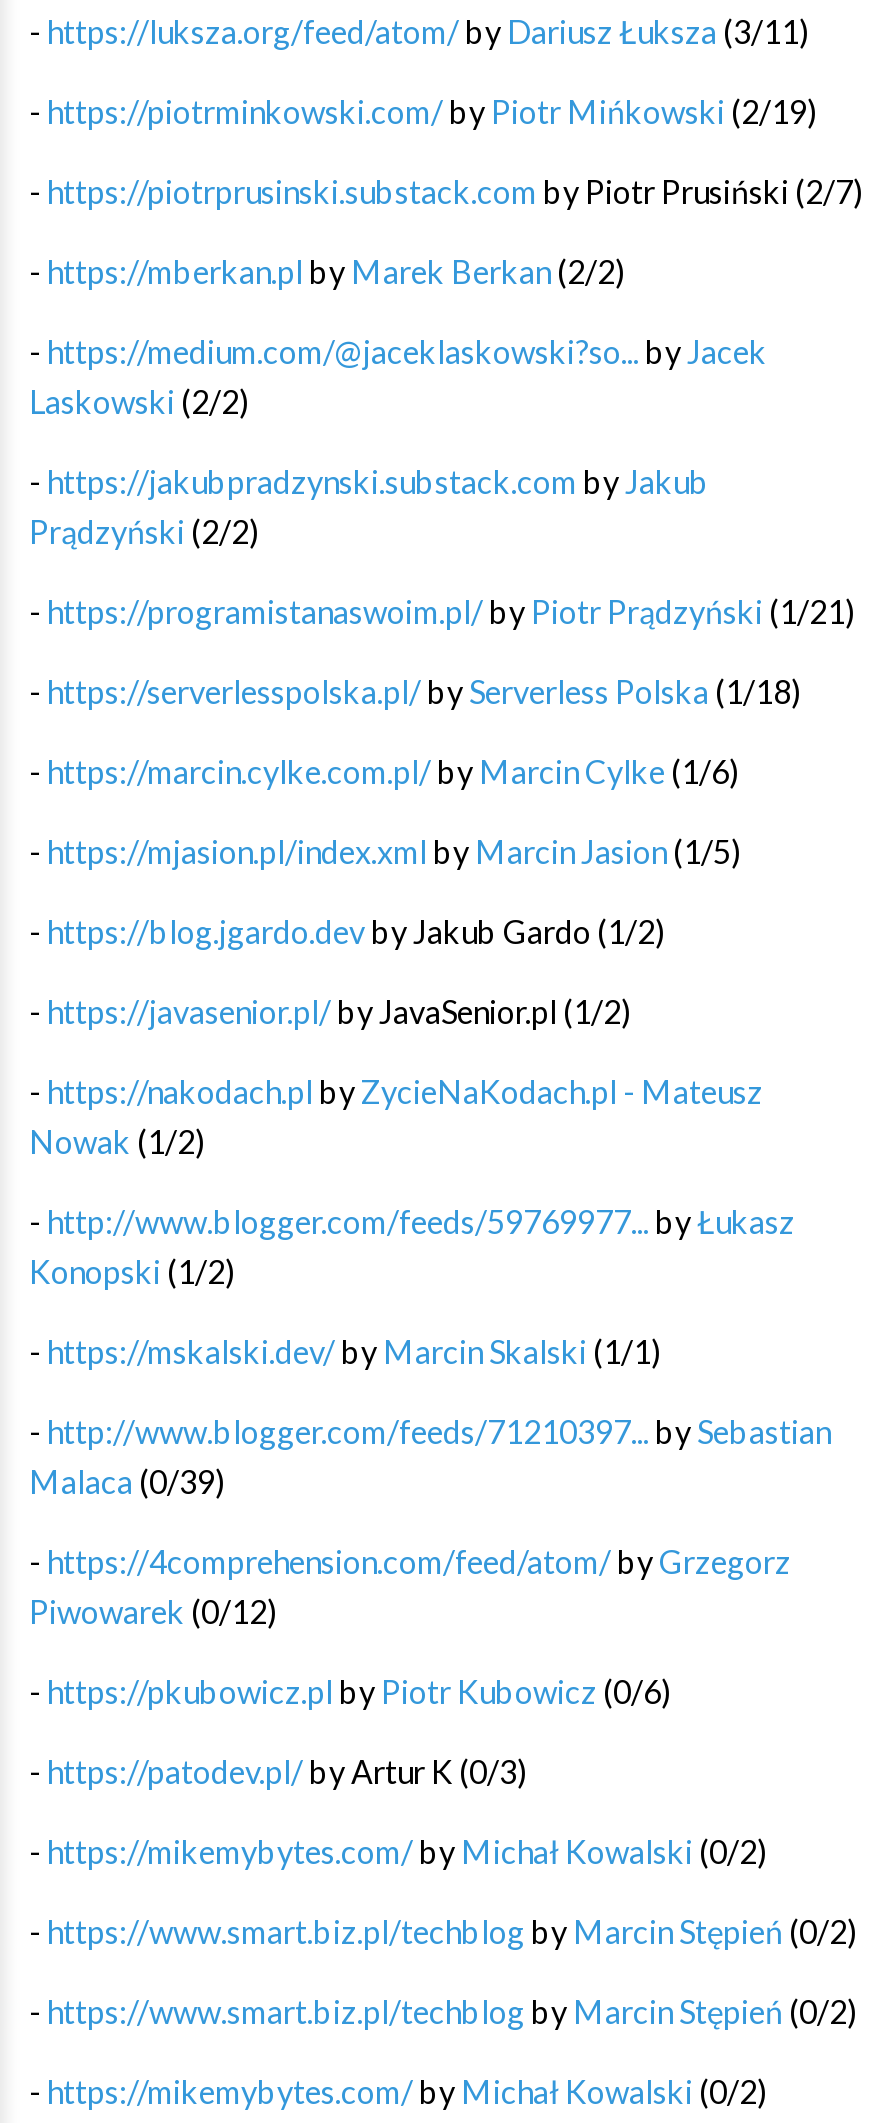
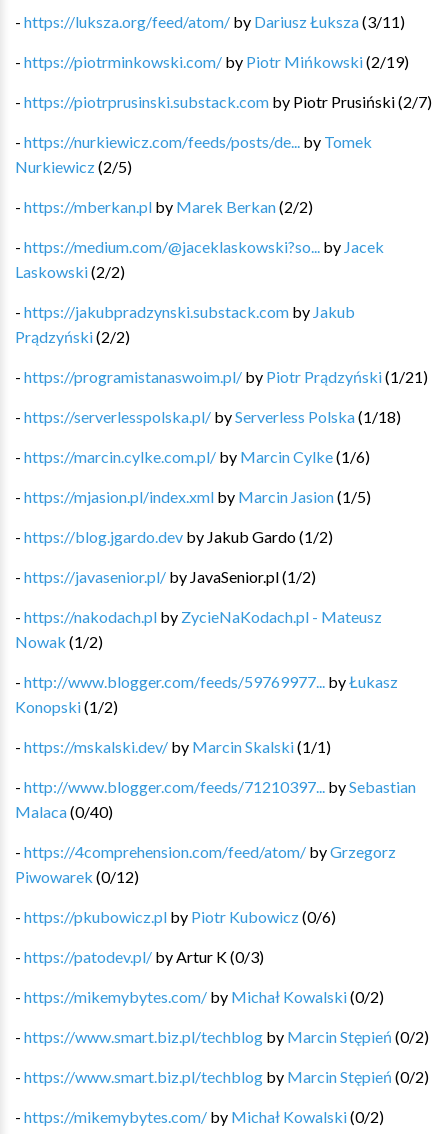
+ - https://nurkiewicz.com/feeds/posts/de... by Tomek
+ Nurkiewicz (2/5)

- Malaca (0/39)
+ Malaca (0/40)
